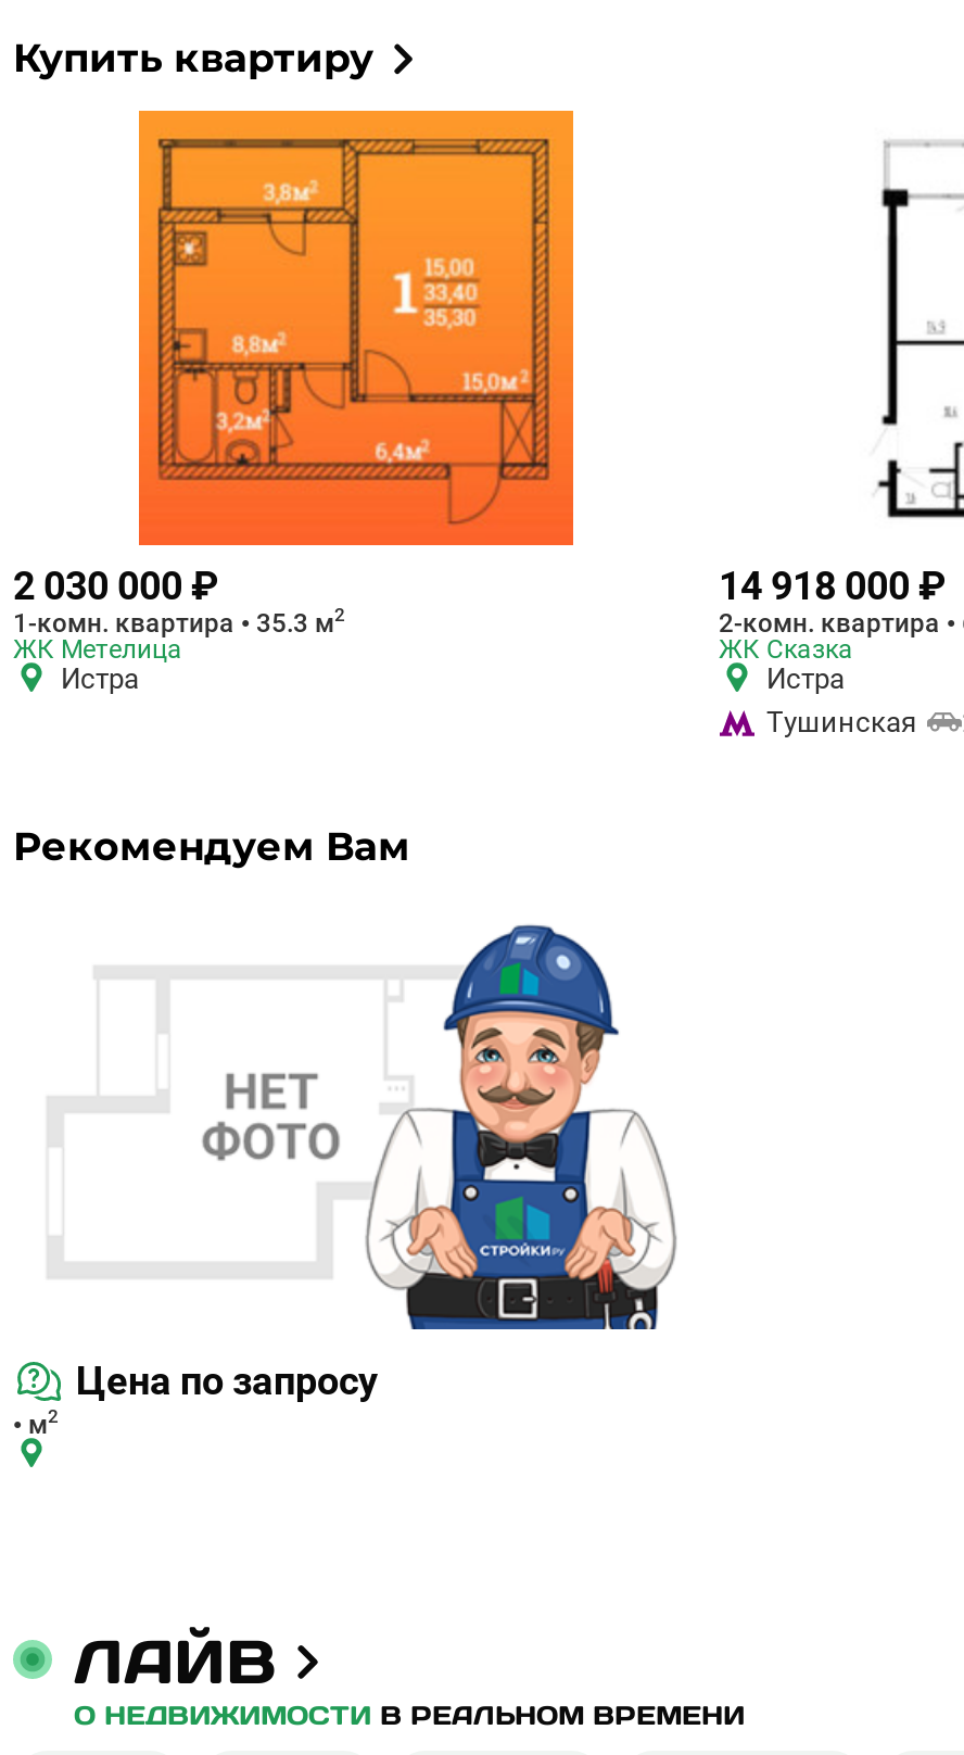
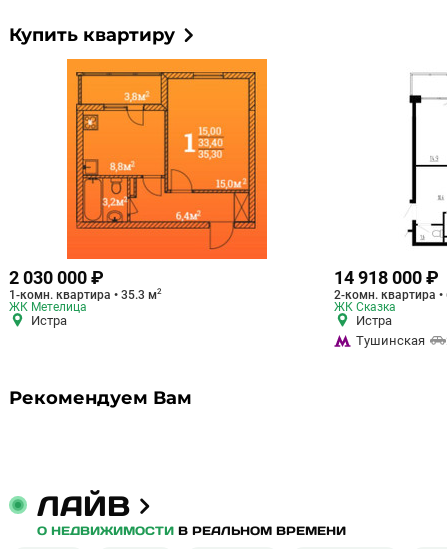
- [image]
- Цена по запросу
- • м2
